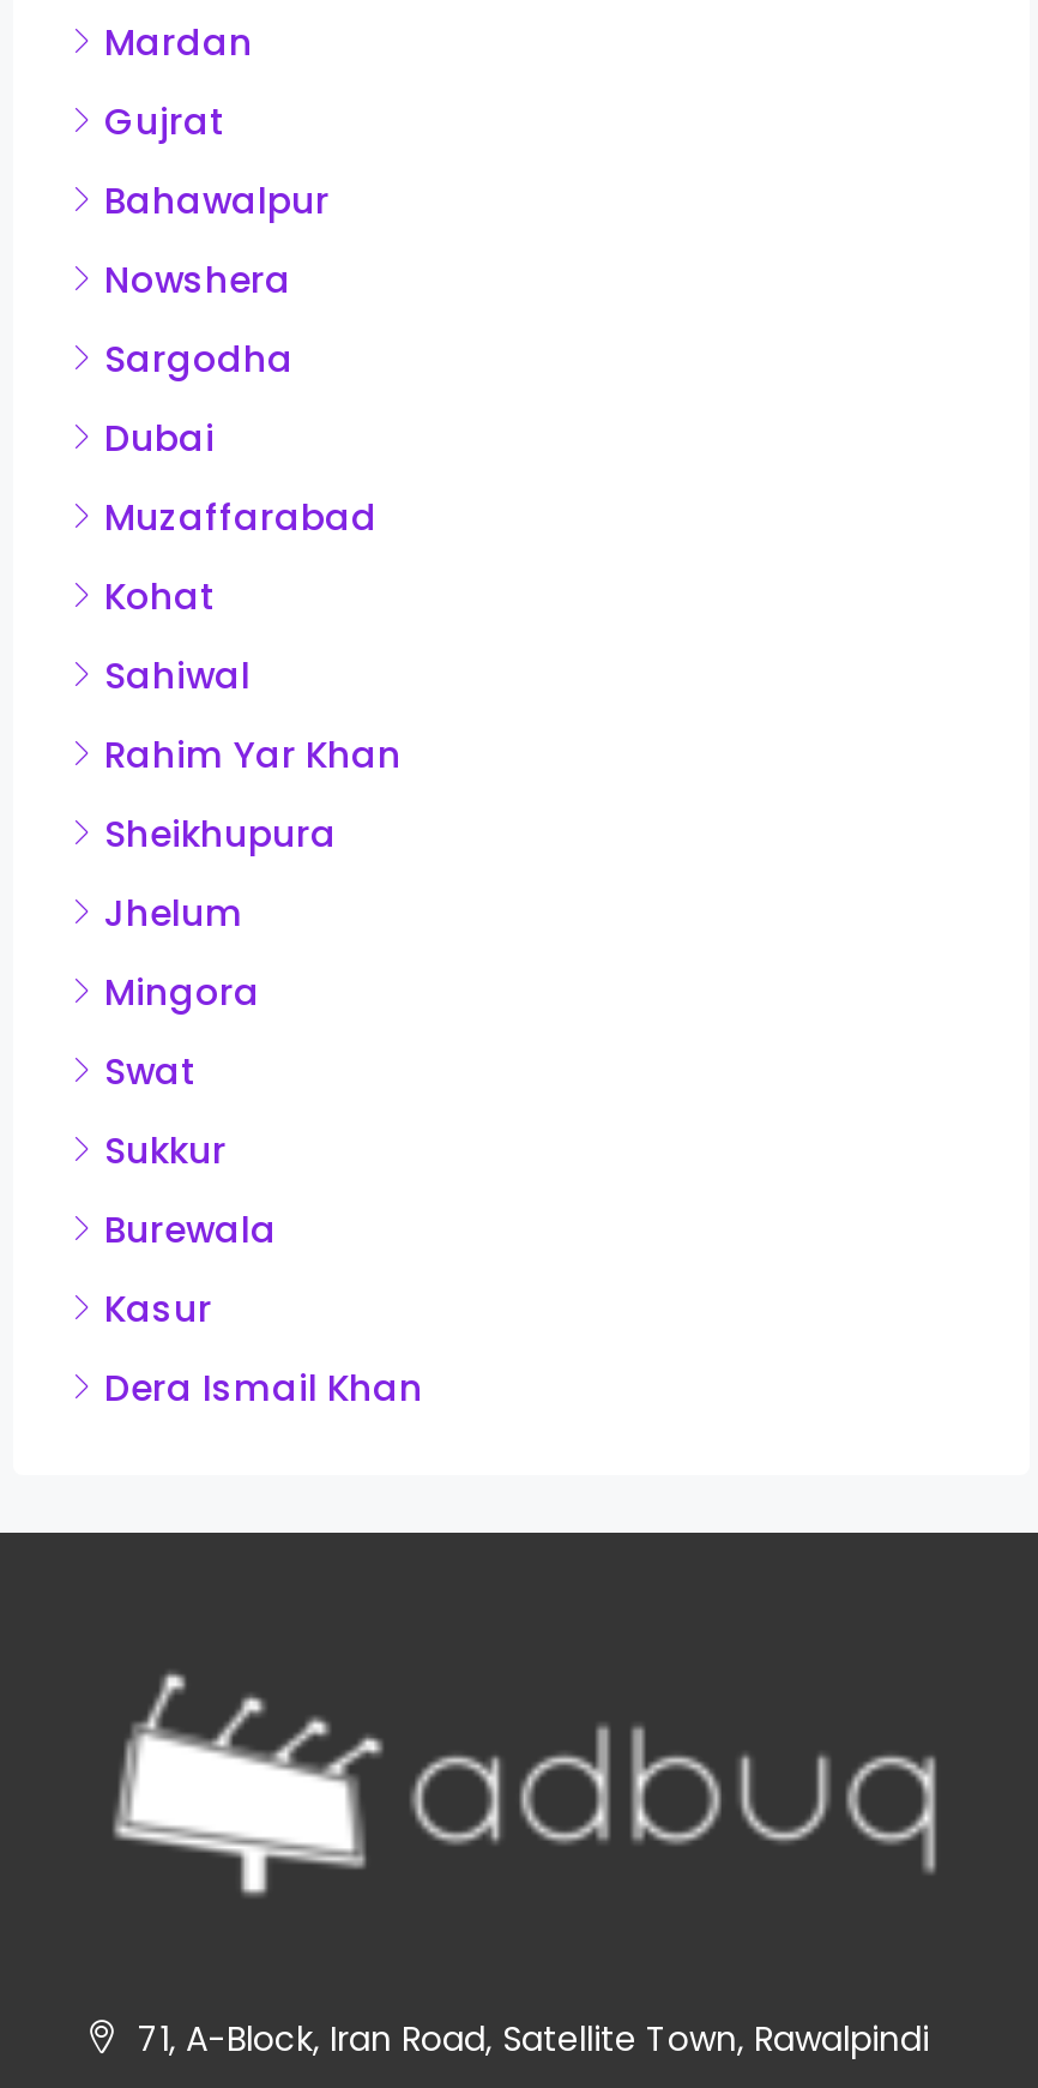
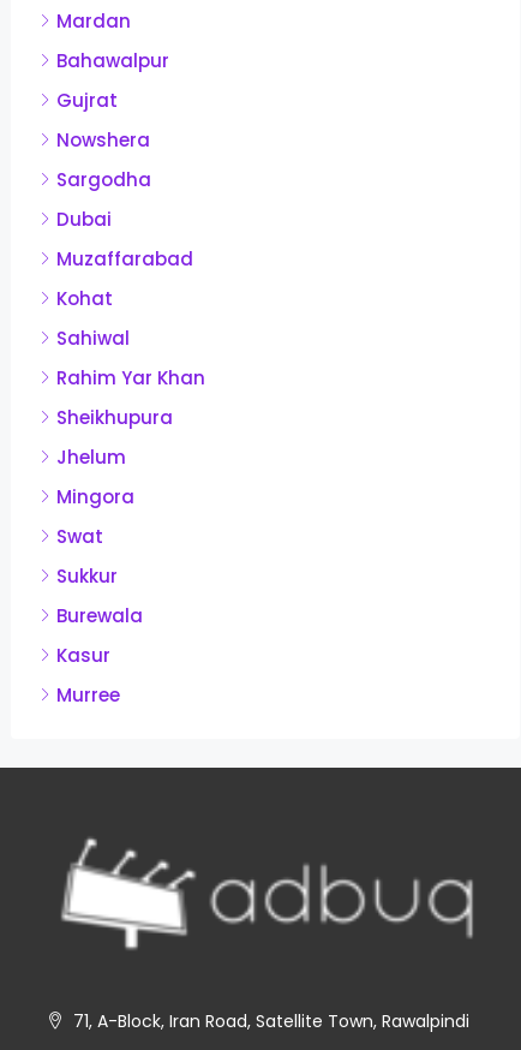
moved down: Gujrat

moved up: Bahawalpur

- Dera Ismail Khan
+ Murree
